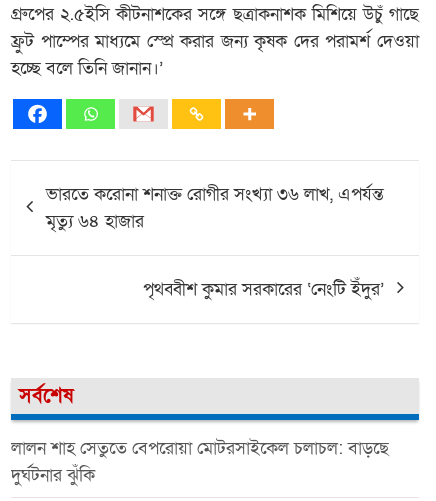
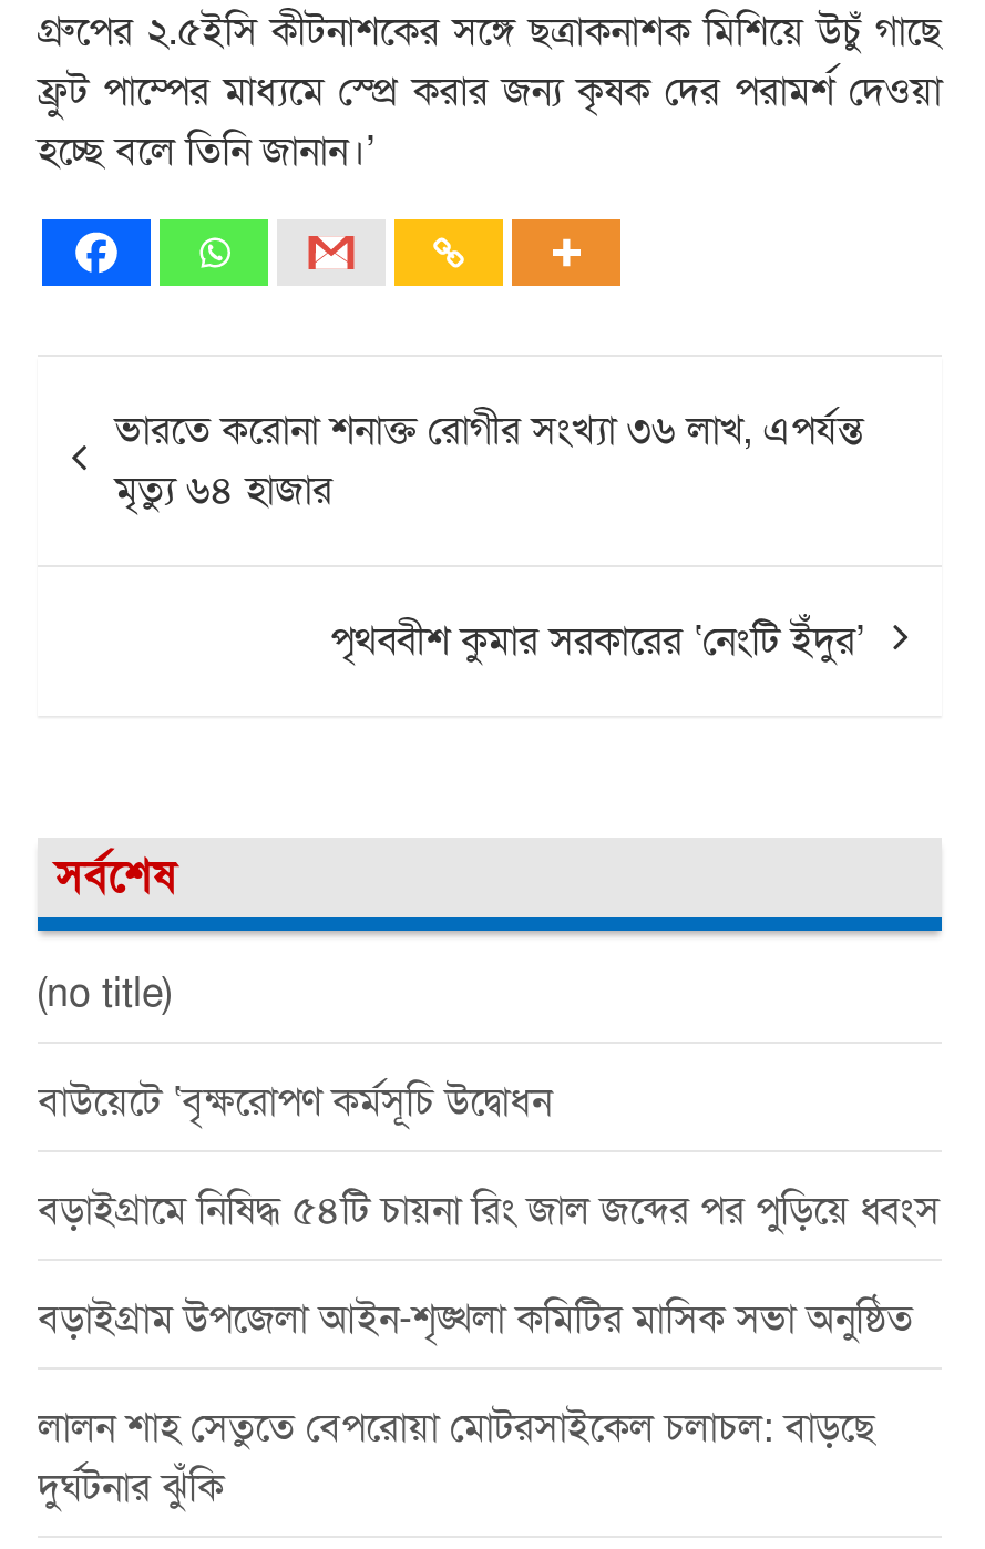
+ (no title)
+ বাউয়েটে ‘বৃক্ষরোপণ কর্মসূচি উদ্বোধন
+ বড়াইগ্রামে নিষিদ্ধ ৫৪টি চায়না রিং জাল জব্দের পর পুড়িয়ে ধ্বংস
+ বড়াইগ্রাম উপজেলা আইন-শৃঙ্খলা কমিটির মাসিক সভা অনুষ্ঠিত
